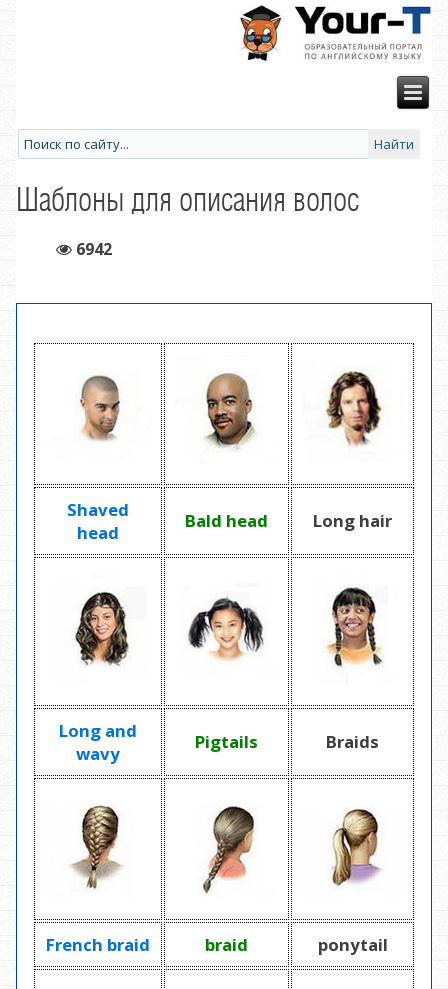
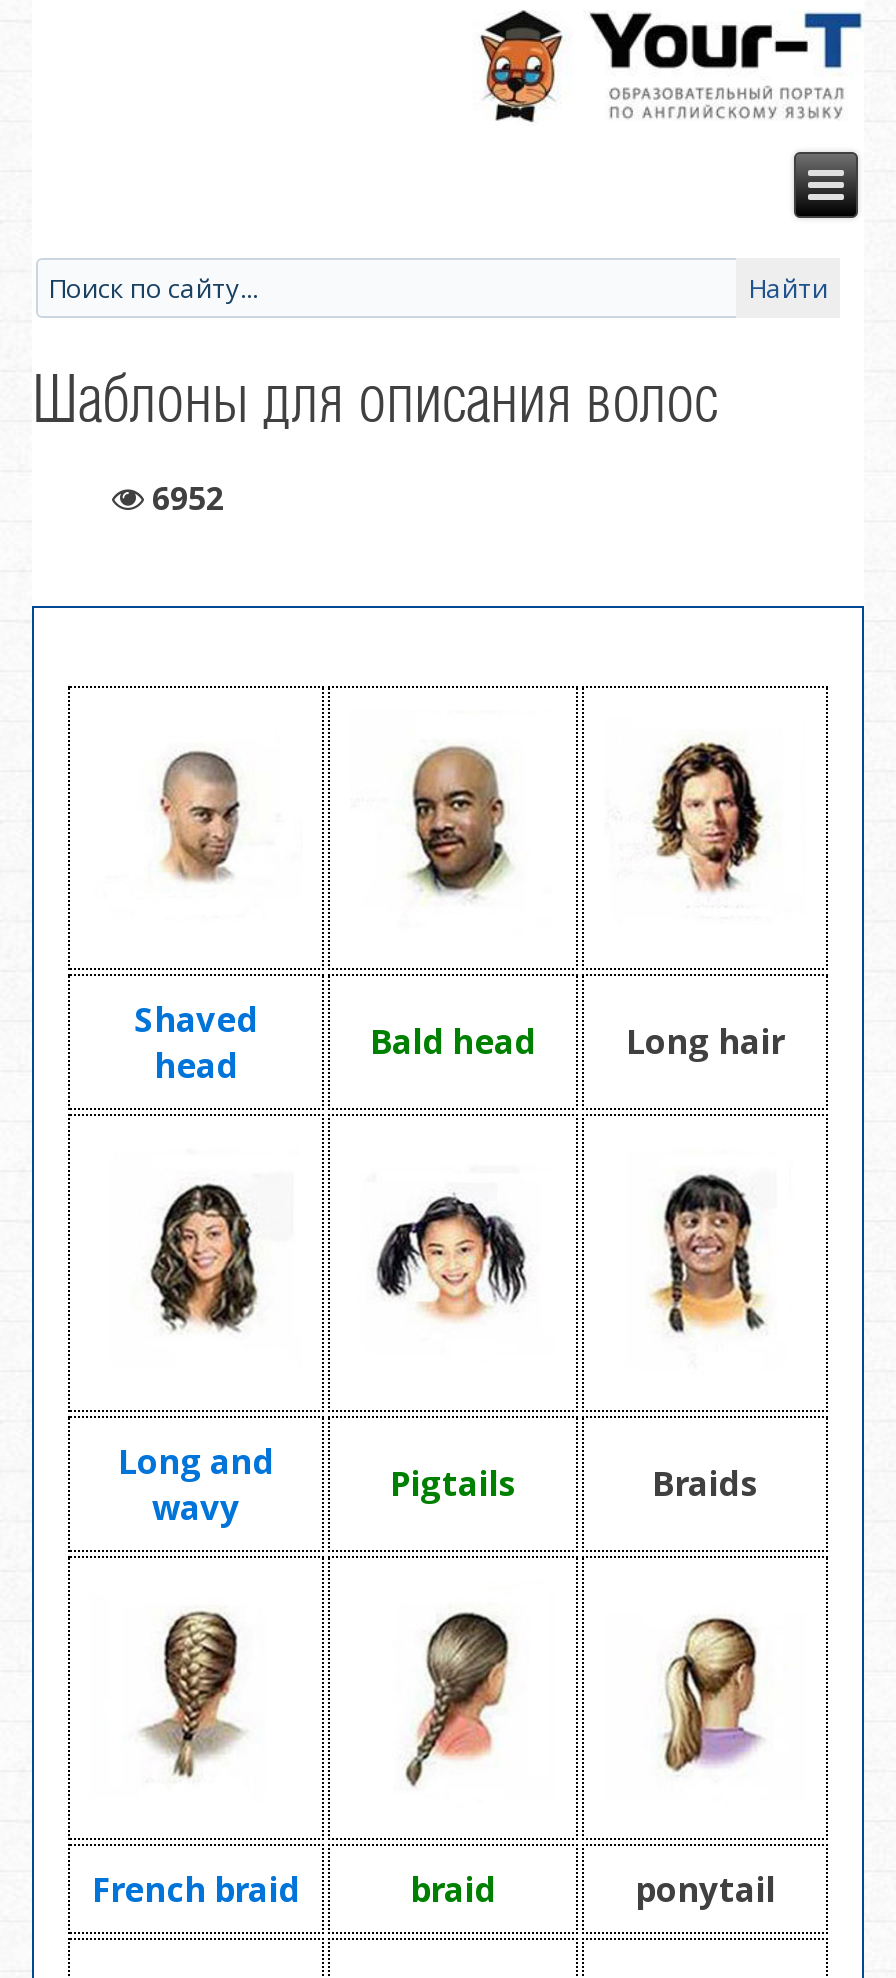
- 6942
+ 6952
